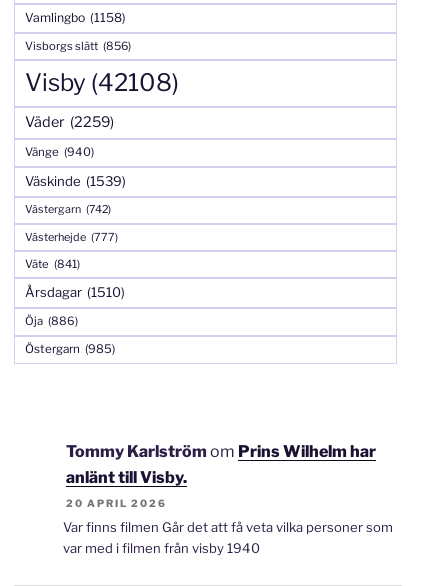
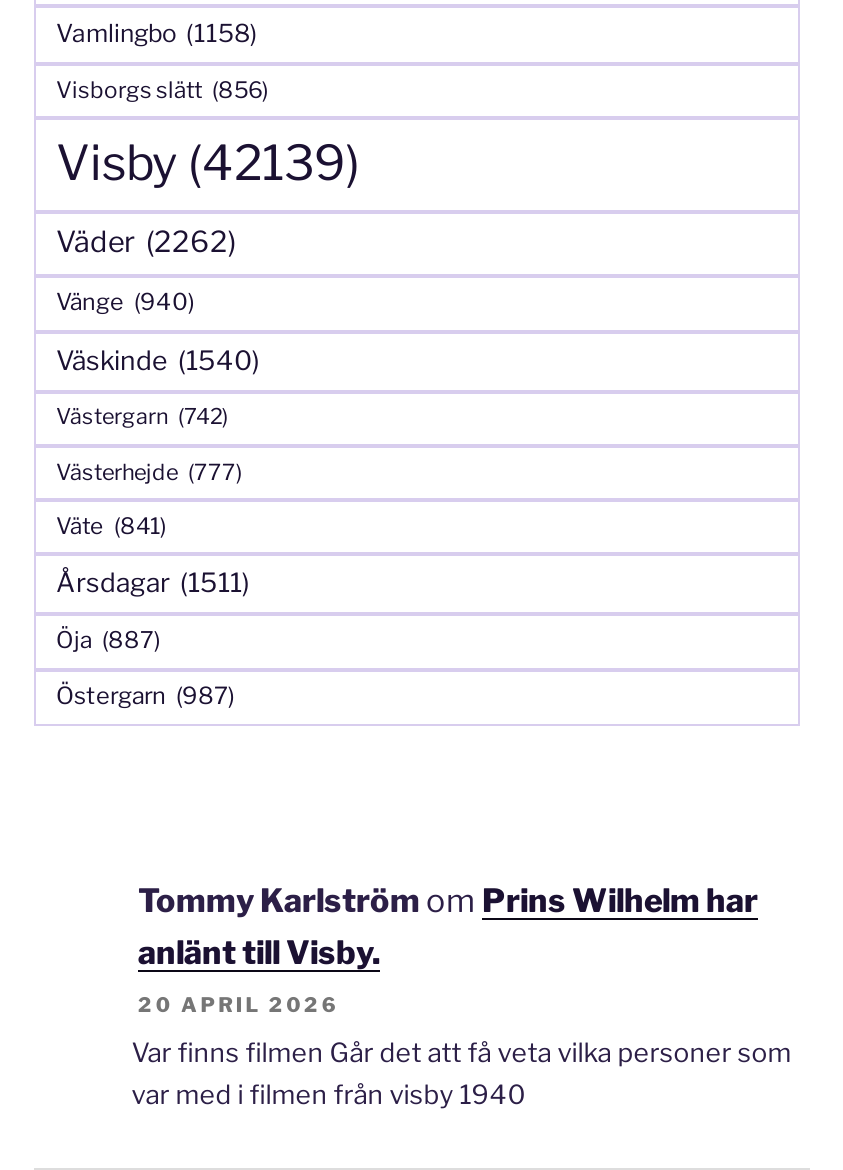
- Visby (42108)
+ Visby (42139)

- Väder (2259)
+ Väder (2262)

- Väskinde (1539)
+ Väskinde (1540)

- Årsdagar (1510)
+ Årsdagar (1511)

- Öja (886)
+ Öja (887)

- Östergarn (985)
+ Östergarn (987)
